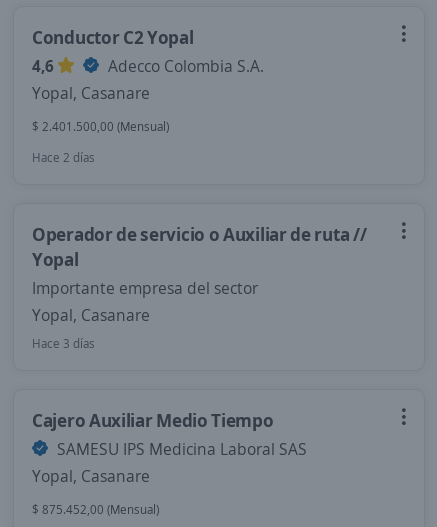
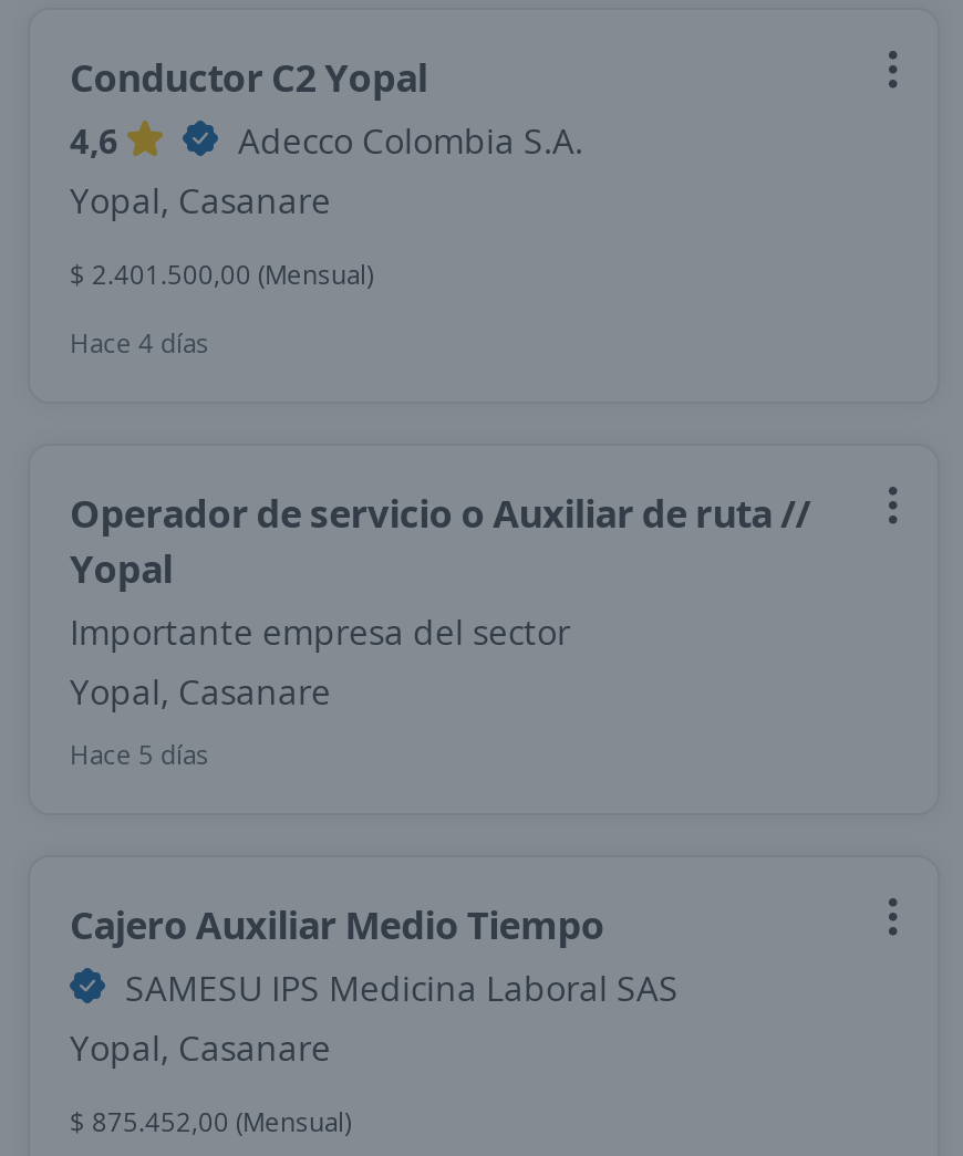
- Hace 2 días
+ Hace 4 días

- Hace 3 días
+ Hace 5 días
